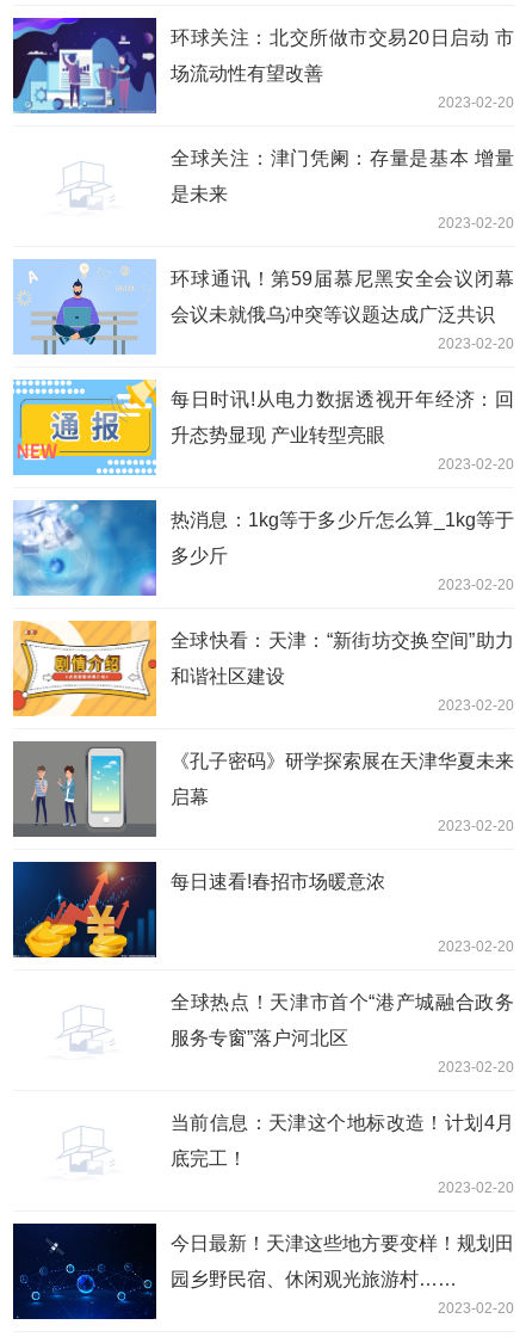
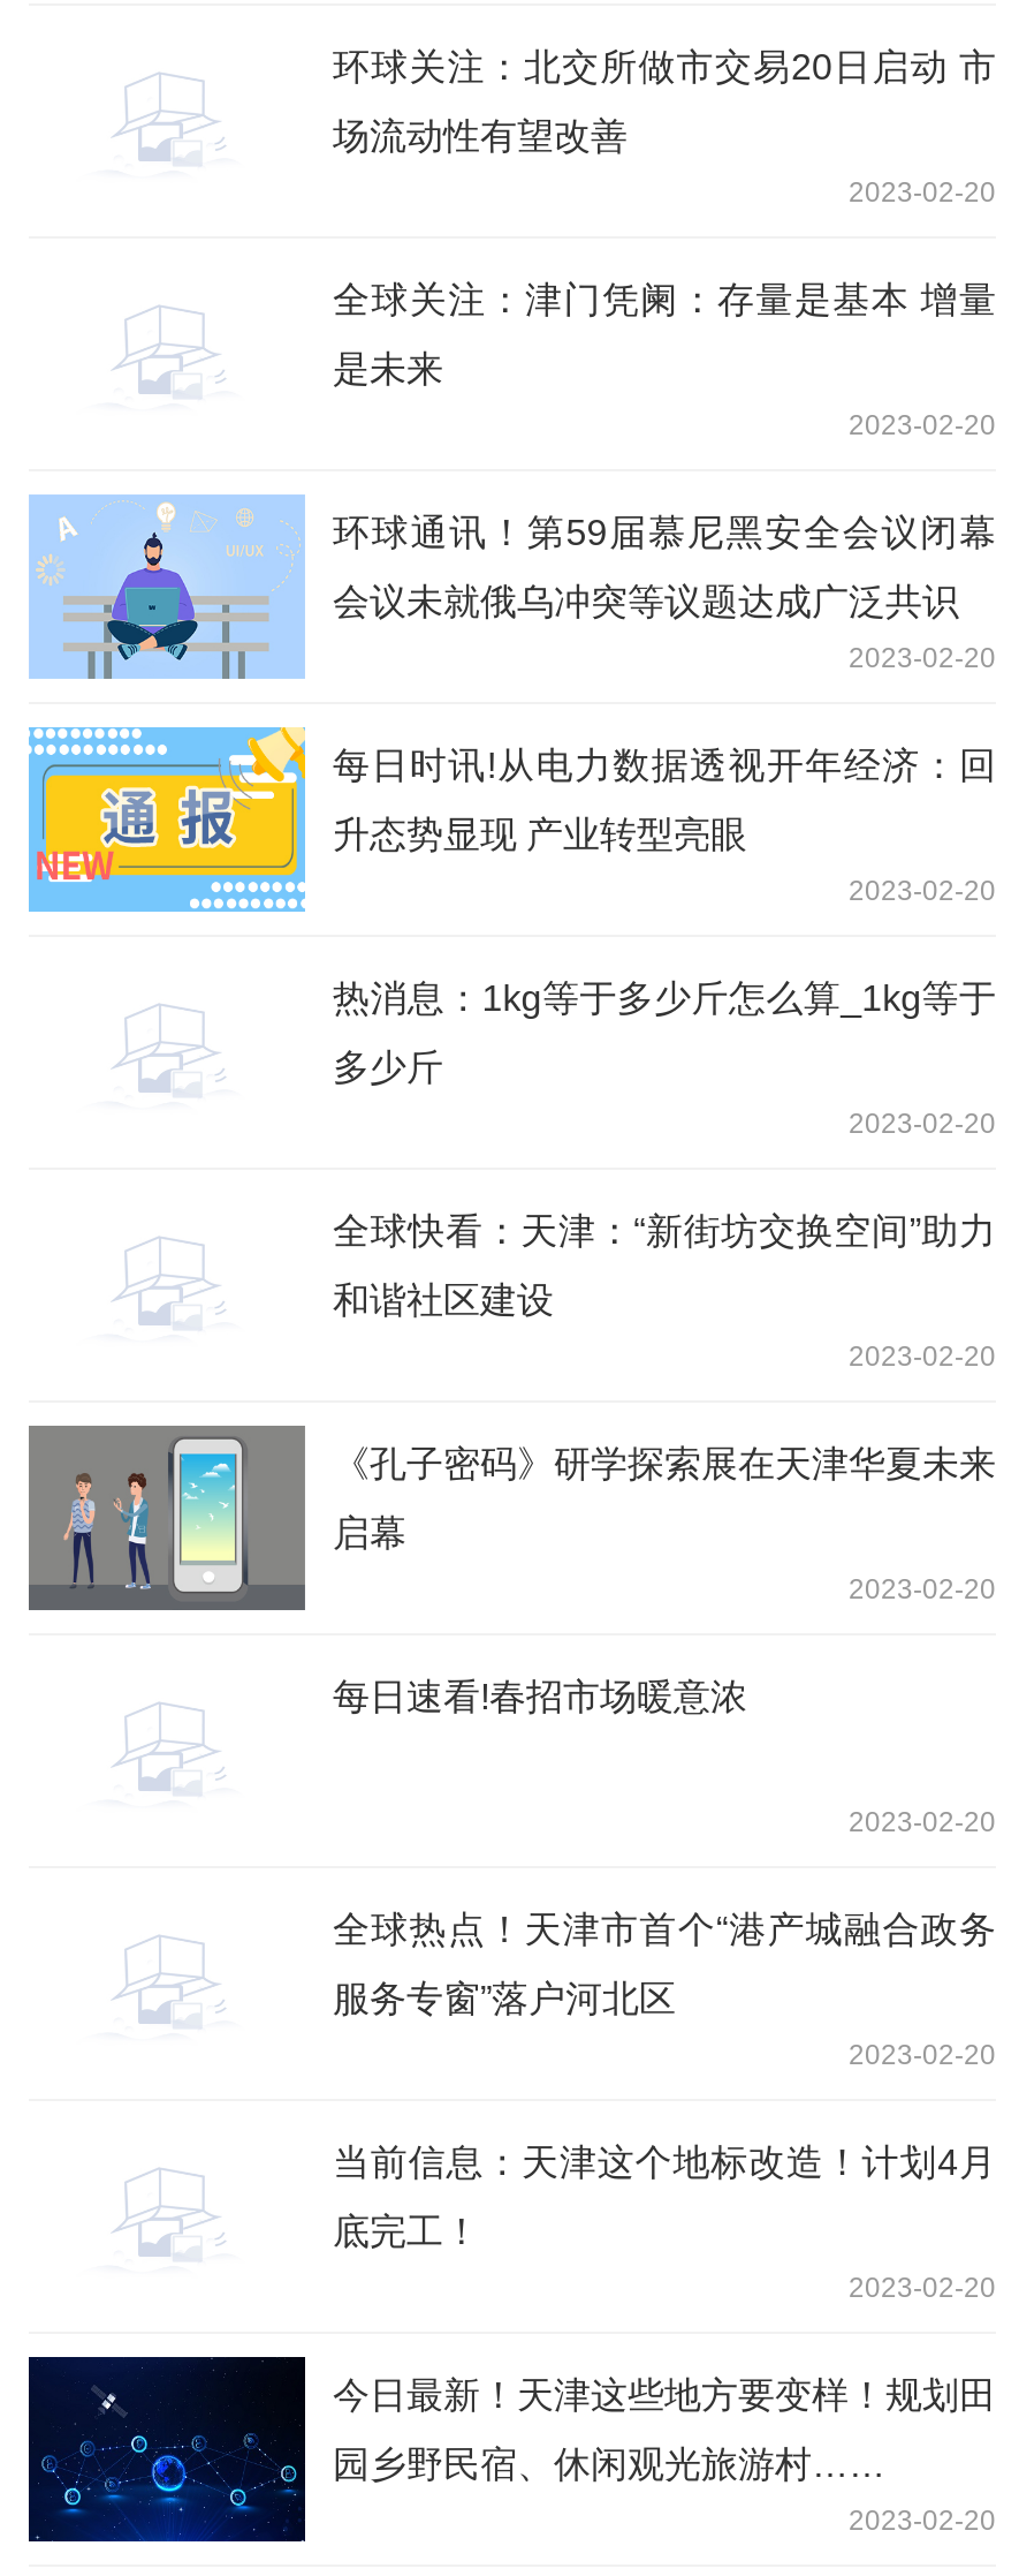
- [image]

- [image]

- [image]

- [image]
